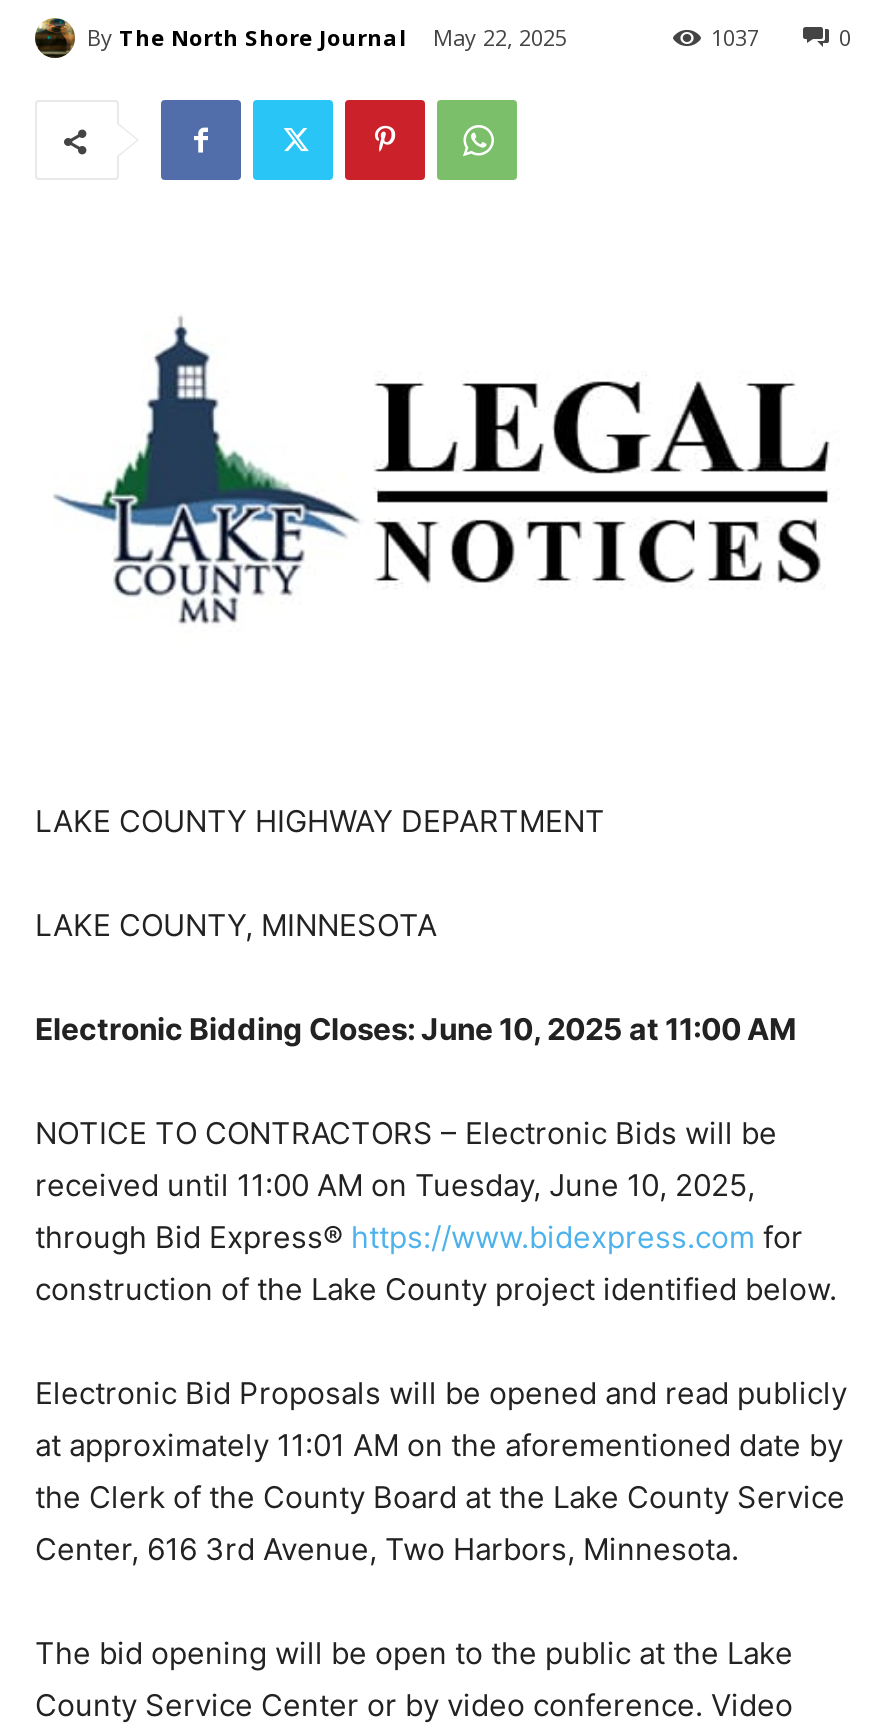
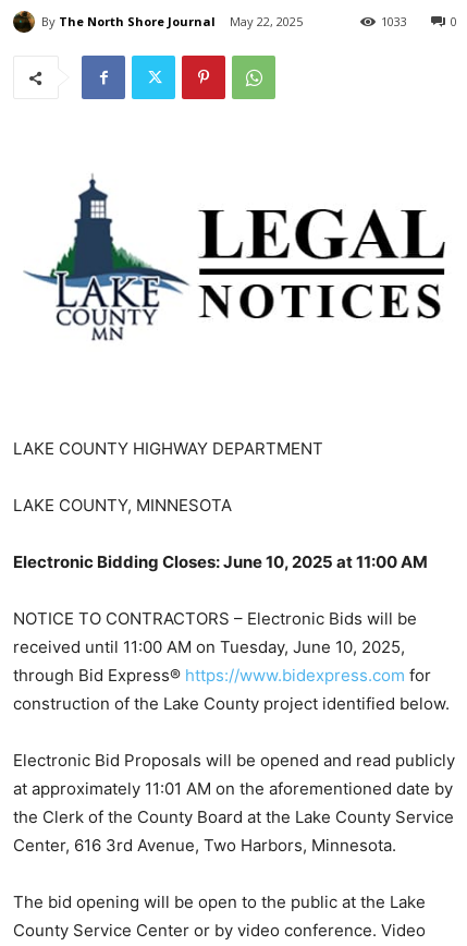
- 1037
+ 1033
